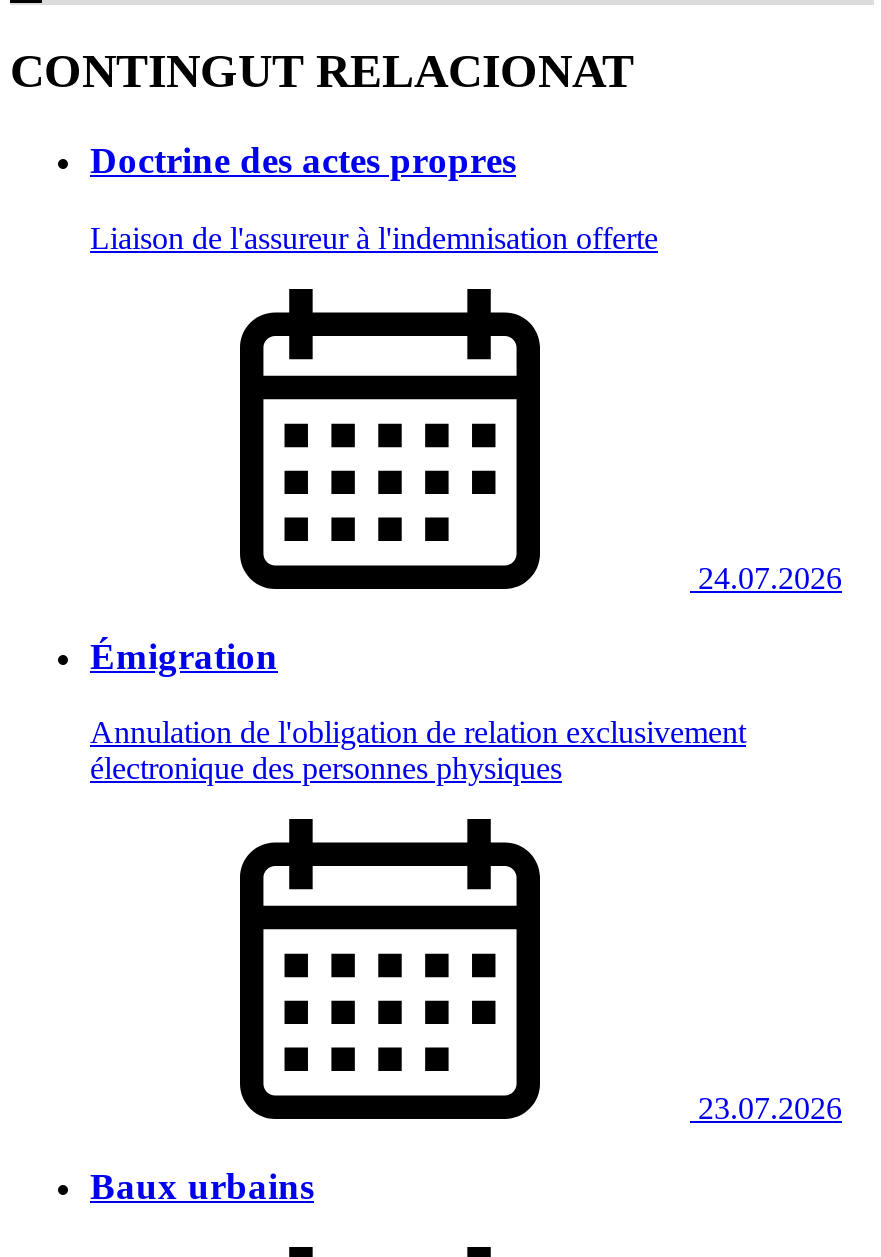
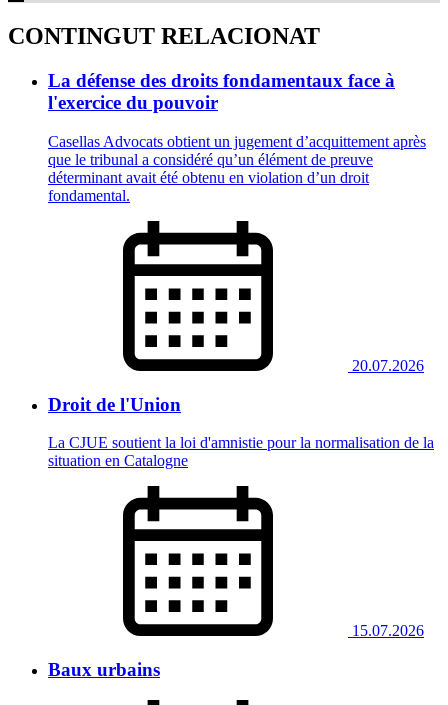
- Doctrine des actes propres
+ La défense des droits fondamentaux face à
+ l'exercice du pouvoir

- Liaison de l'assureur à l'indemnisation offerte
+ Casellas Advocats obtient un jugement d’acquittement après
+ que le tribunal a considéré qu’un élément de preuve
+ déterminant avait été obtenu en violation d’un droit
+ fondamental.

- 24.07.2026
+ 20.07.2026

- Émigration
+ Droit de l'Union

- Annulation de l'obligation de relation exclusivement
- électronique des personnes physiques
+ La CJUE soutient la loi d'amnistie pour la normalisation de la
+ situation en Catalogne

- 23.07.2026
+ 15.07.2026
